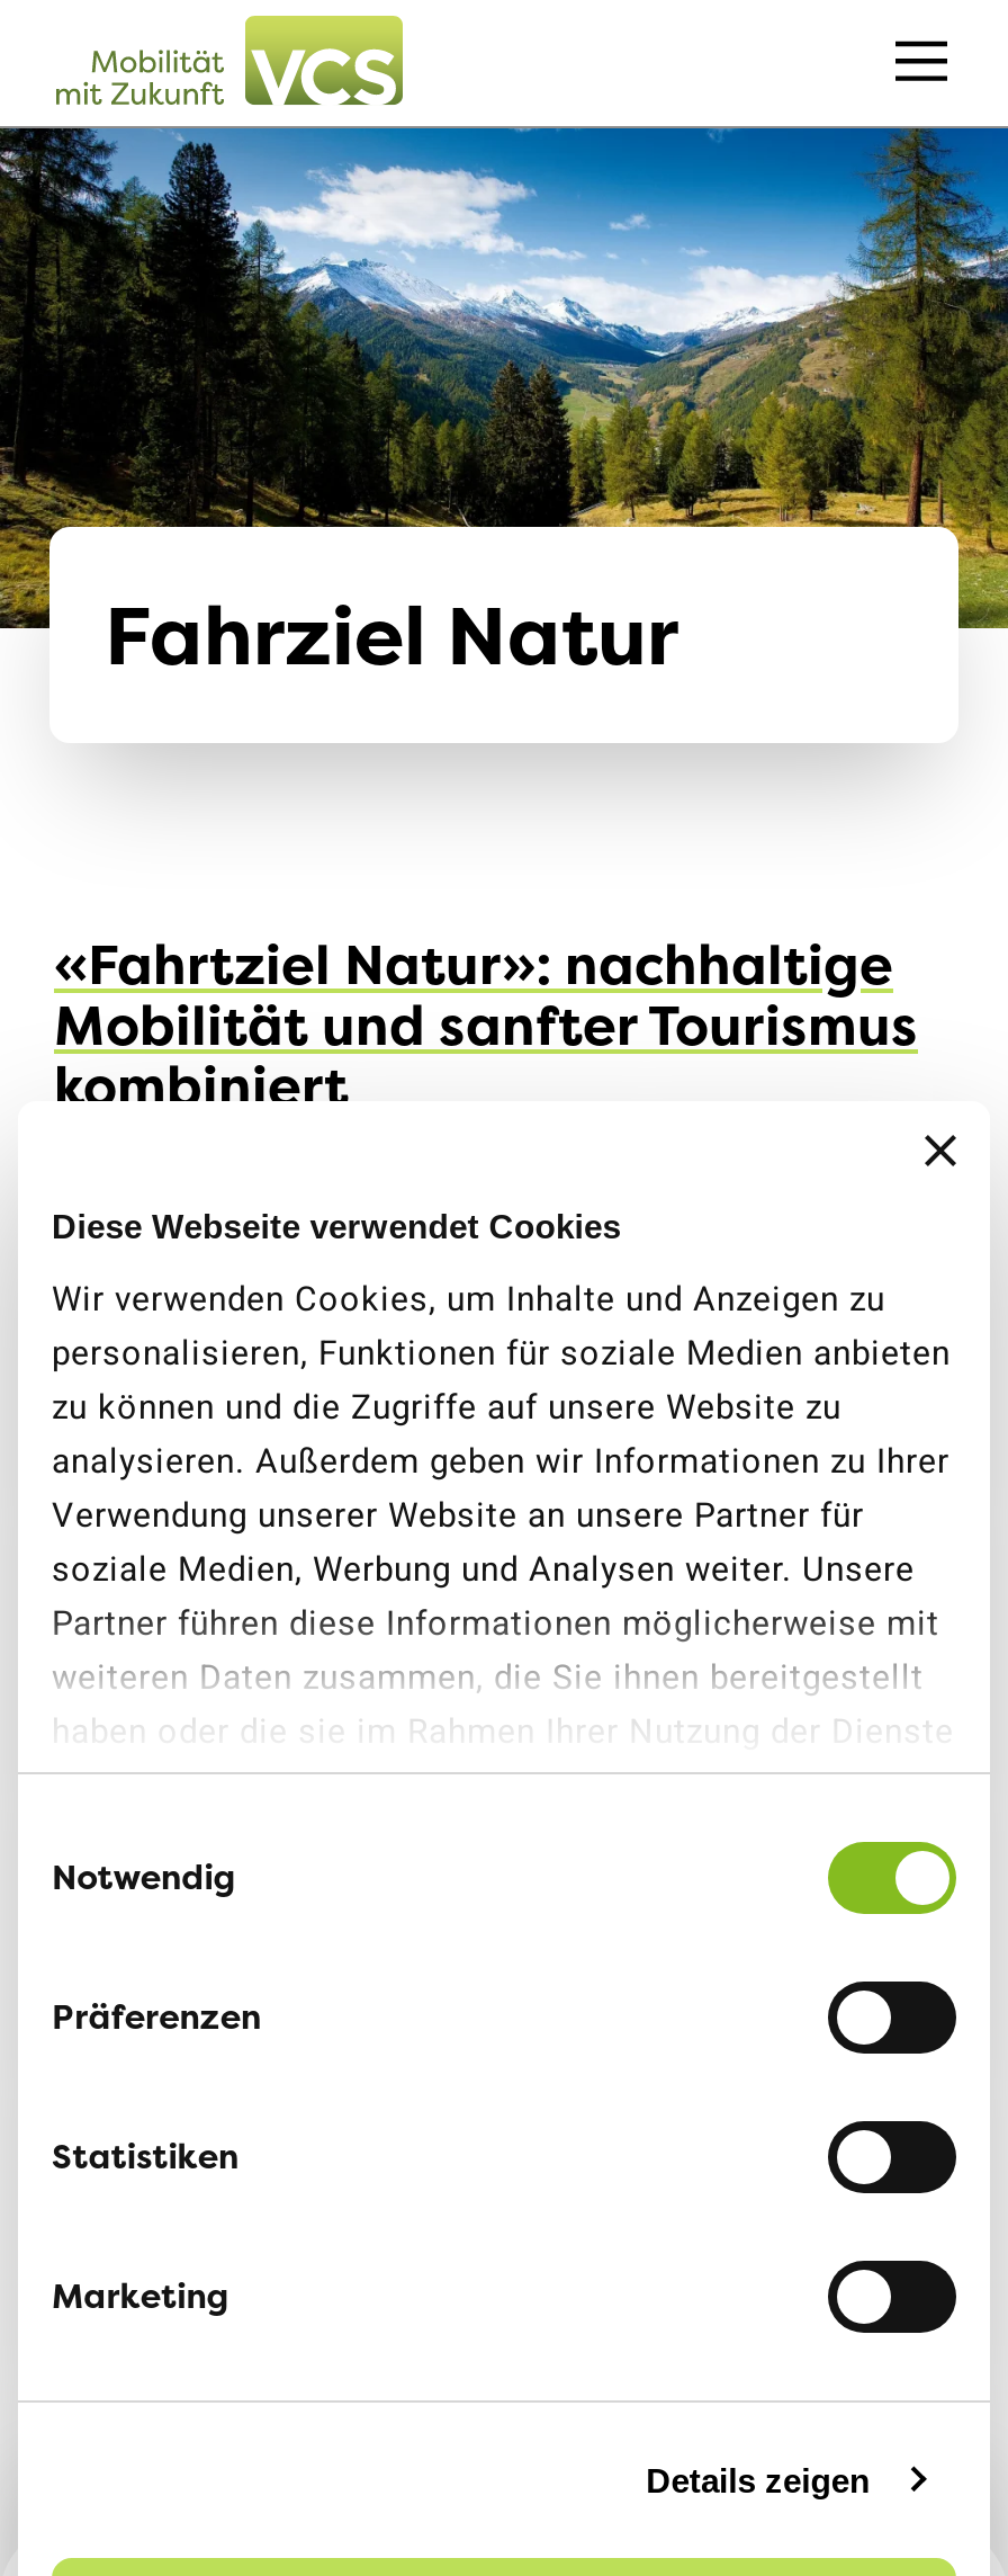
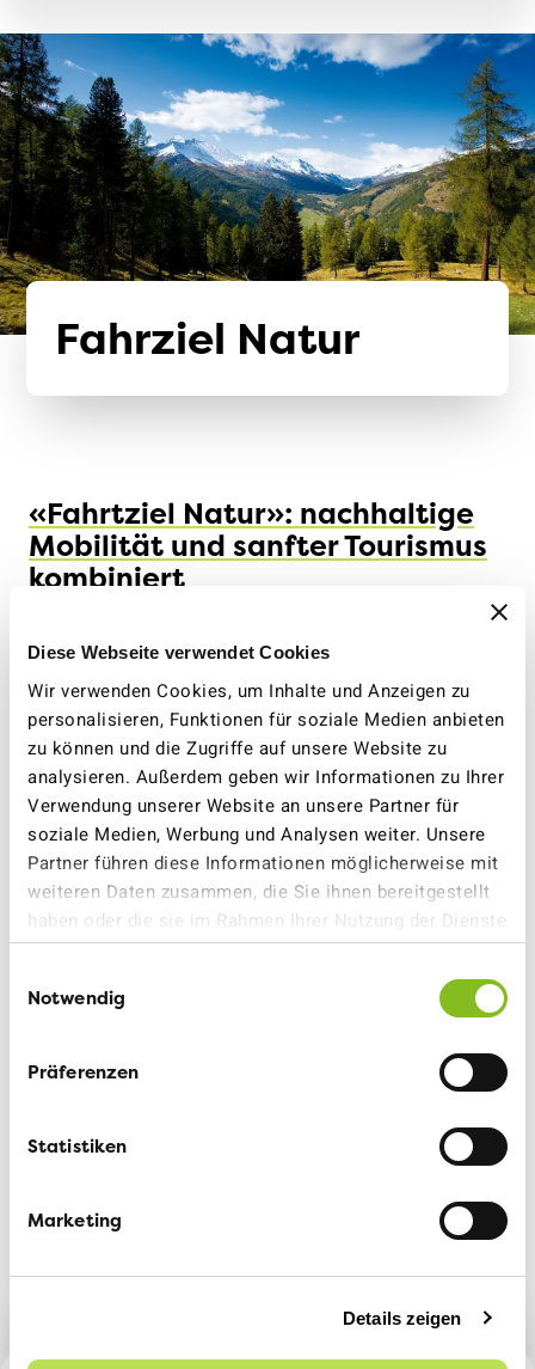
- [image]
+ [image]
